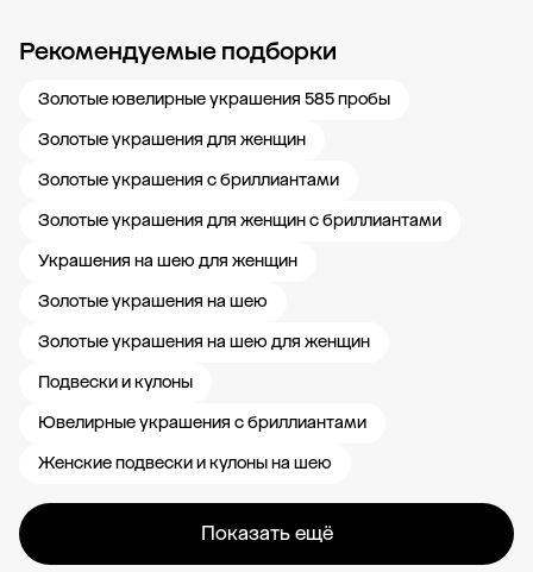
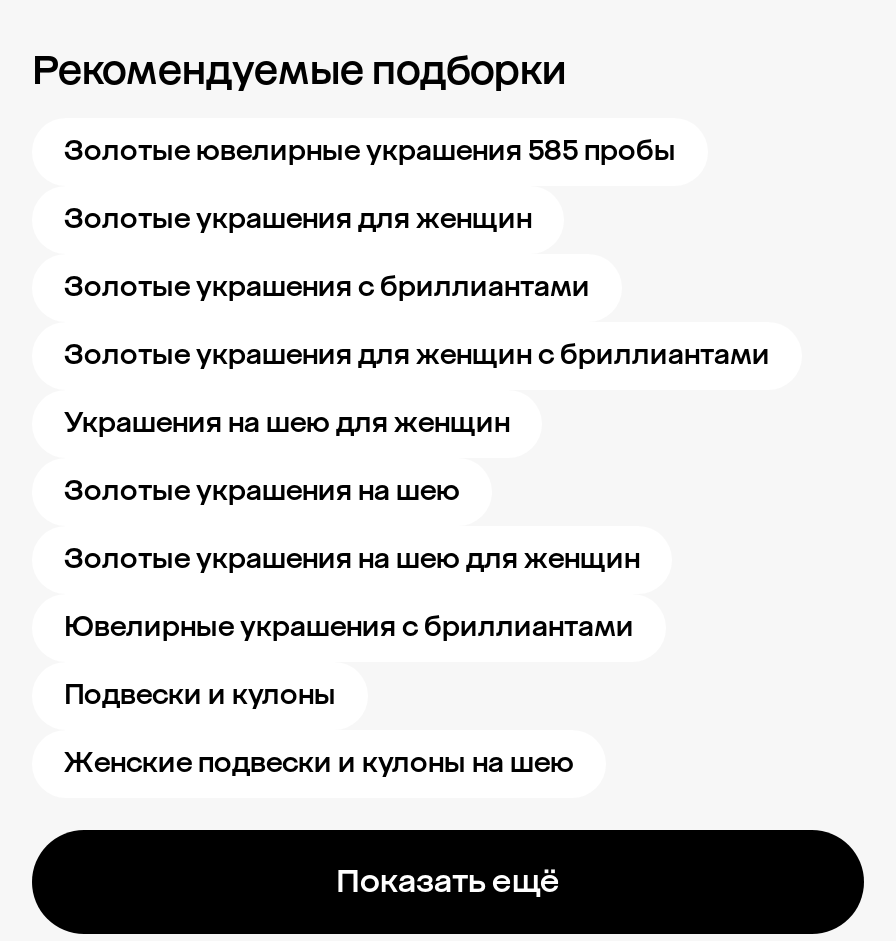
moved down: Подвески и кулоны

moved up: Ювелирные украшения с бриллиантами
